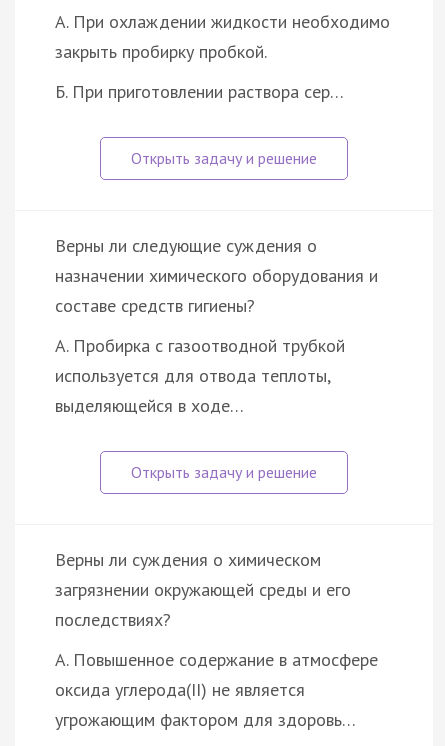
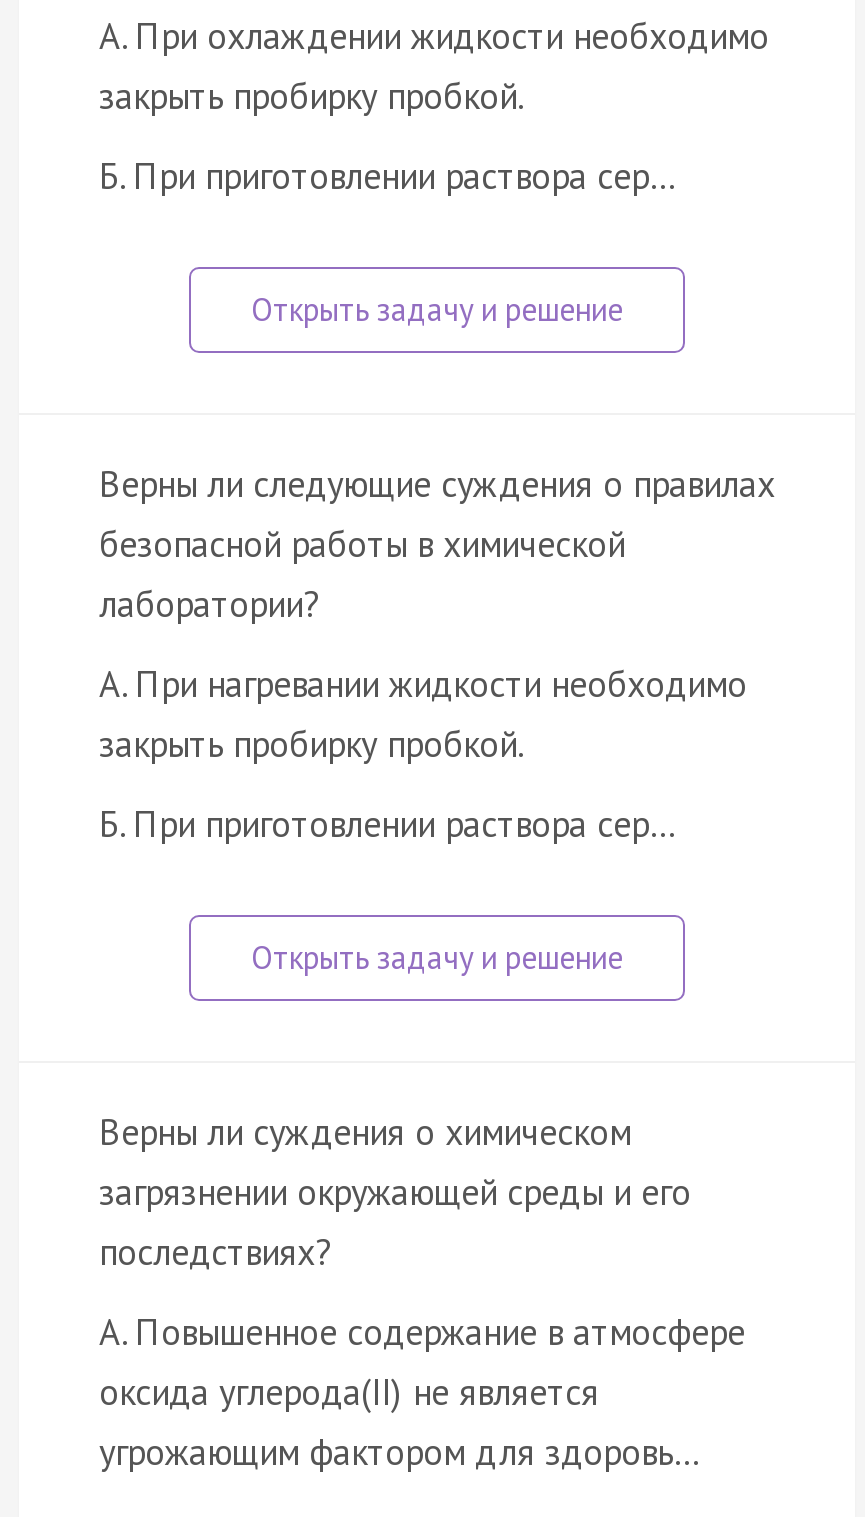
- Верны ли следующие суждения о
- назначении химического оборудования и
- составе средств гигиены?
- А. Пробирка с газоотводной трубкой
- используется для отвода теплоты,
- выделяющейся в ходе…
+ Верны ли следующие суждения о правилах
+ безопасной работы в химической
+ лаборатории?
+ А. При нагревании жидкости необходимо
+ закрыть пробирку пробкой.
+ Б. При приготовлении раствора сер…
